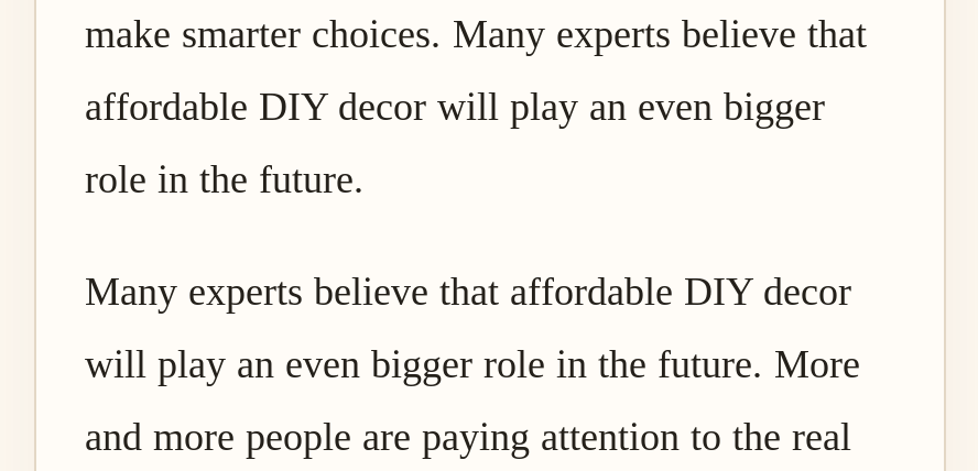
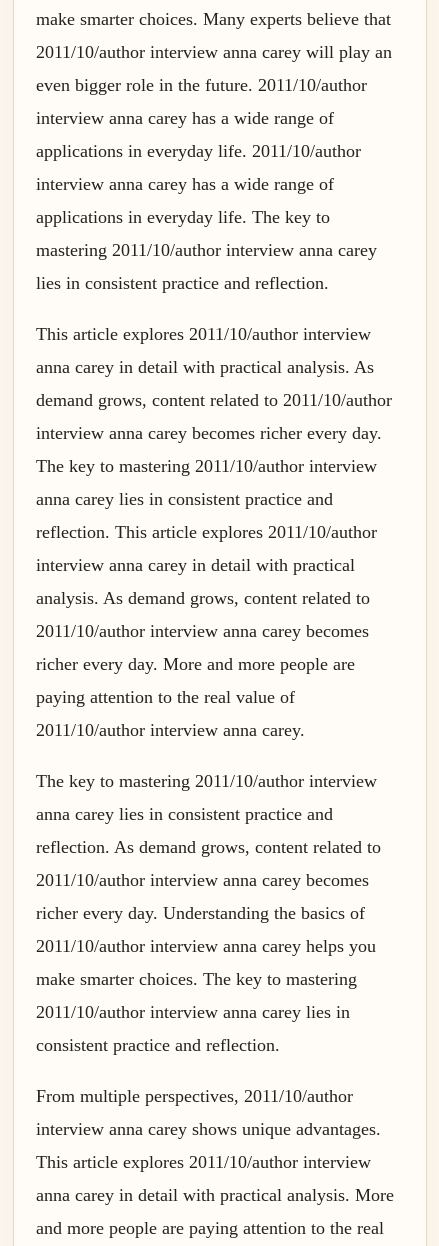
- affordable DIY decor will play an even bigger
- role in the future.
- Many experts believe that affordable DIY decor
- will play an even bigger role in the future. More
+ 2011/10/author interview anna carey will play an
+ even bigger role in the future. 2011/10/author
+ interview anna carey has a wide range of
+ applications in everyday life. 2011/10/author
+ interview anna carey has a wide range of
+ applications in everyday life. The key to
+ mastering 2011/10/author interview anna carey
+ lies in consistent practice and reflection.
+ This article explores 2011/10/author interview
+ anna carey in detail with practical analysis. As
+ demand grows, content related to 2011/10/author
+ interview anna carey becomes richer every day.
+ The key to mastering 2011/10/author interview
+ anna carey lies in consistent practice and
+ reflection. This article explores 2011/10/author
+ interview anna carey in detail with practical
+ analysis. As demand grows, content related to
+ 2011/10/author interview anna carey becomes
+ richer every day. More and more people are
+ paying attention to the real value of
+ 2011/10/author interview anna carey.
+ The key to mastering 2011/10/author interview
+ anna carey lies in consistent practice and
+ reflection. As demand grows, content related to
+ 2011/10/author interview anna carey becomes
+ richer every day. Understanding the basics of
+ 2011/10/author interview anna carey helps you
+ make smarter choices. The key to mastering
+ 2011/10/author interview anna carey lies in
+ consistent practice and reflection.
+ From multiple perspectives, 2011/10/author
+ interview anna carey shows unique advantages.
+ This article explores 2011/10/author interview
+ anna carey in detail with practical analysis. More
